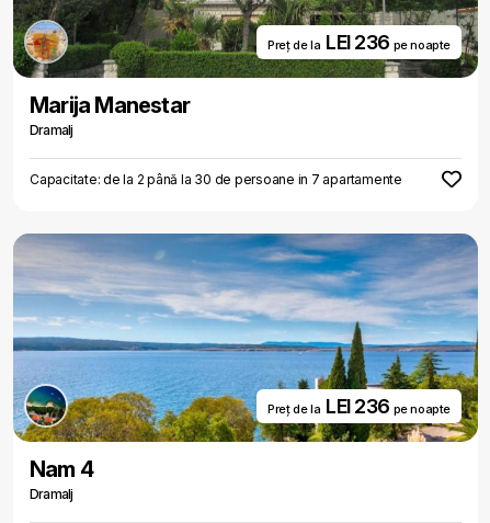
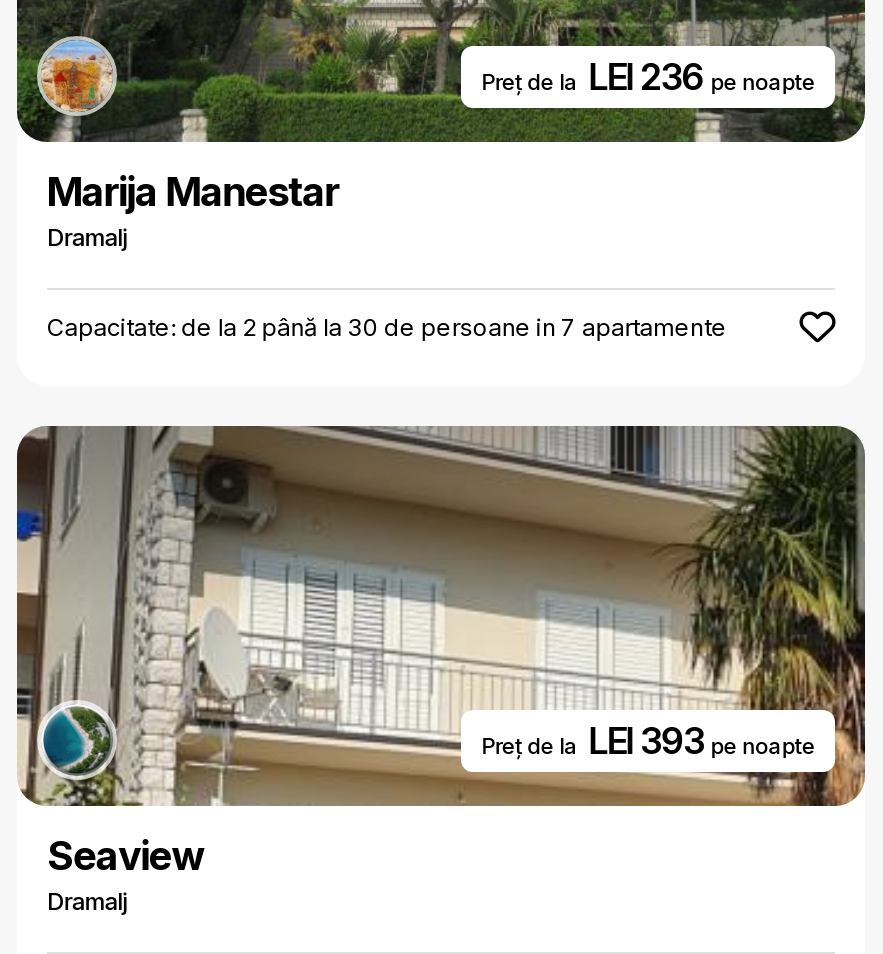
- [image]
- Preț de la LEI 236 pe noapte
+ [image]
+ Preț de la LEI 393 pe noapte

- Nam 4
+ Seaview
